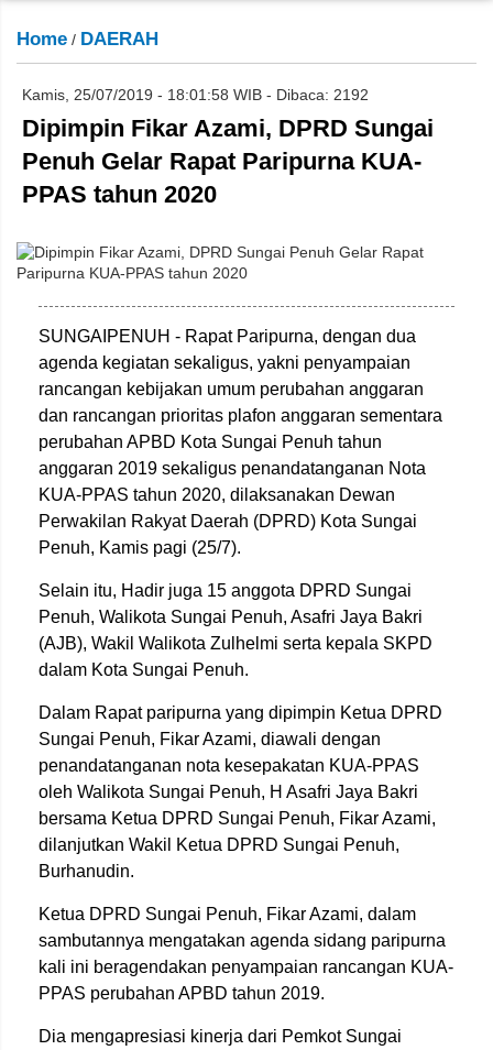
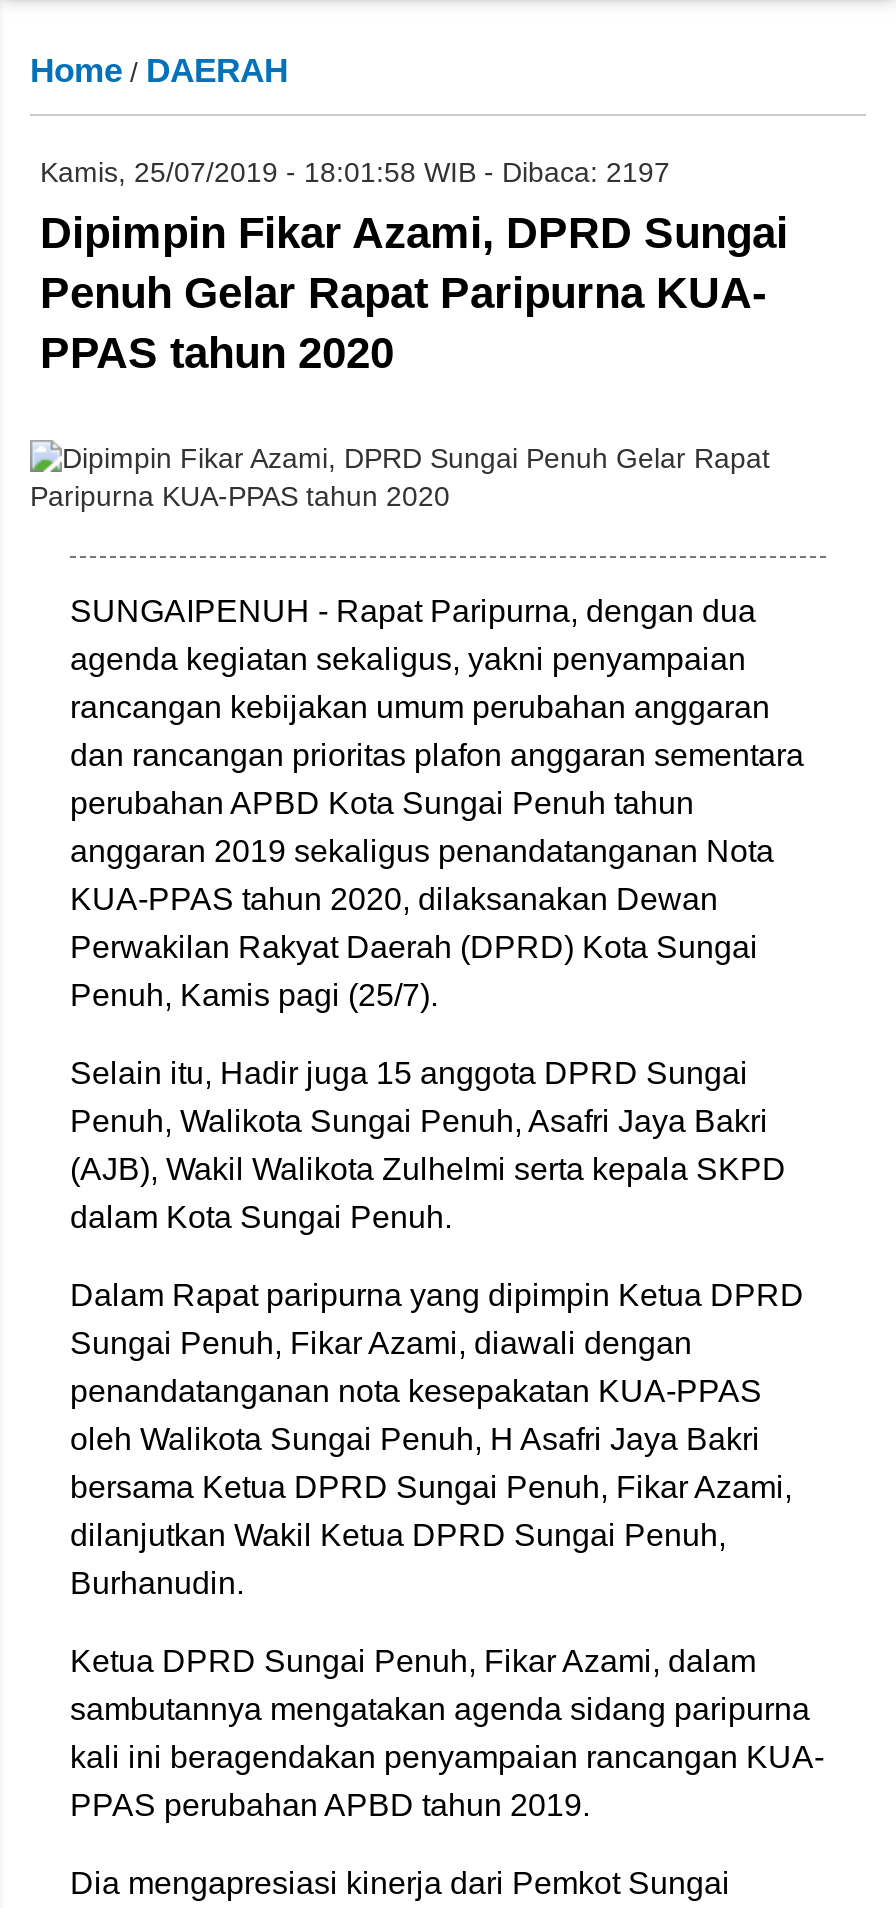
- Kamis, 25/07/2019 - 18:01:58 WIB - Dibaca: 2192
+ Kamis, 25/07/2019 - 18:01:58 WIB - Dibaca: 2197
